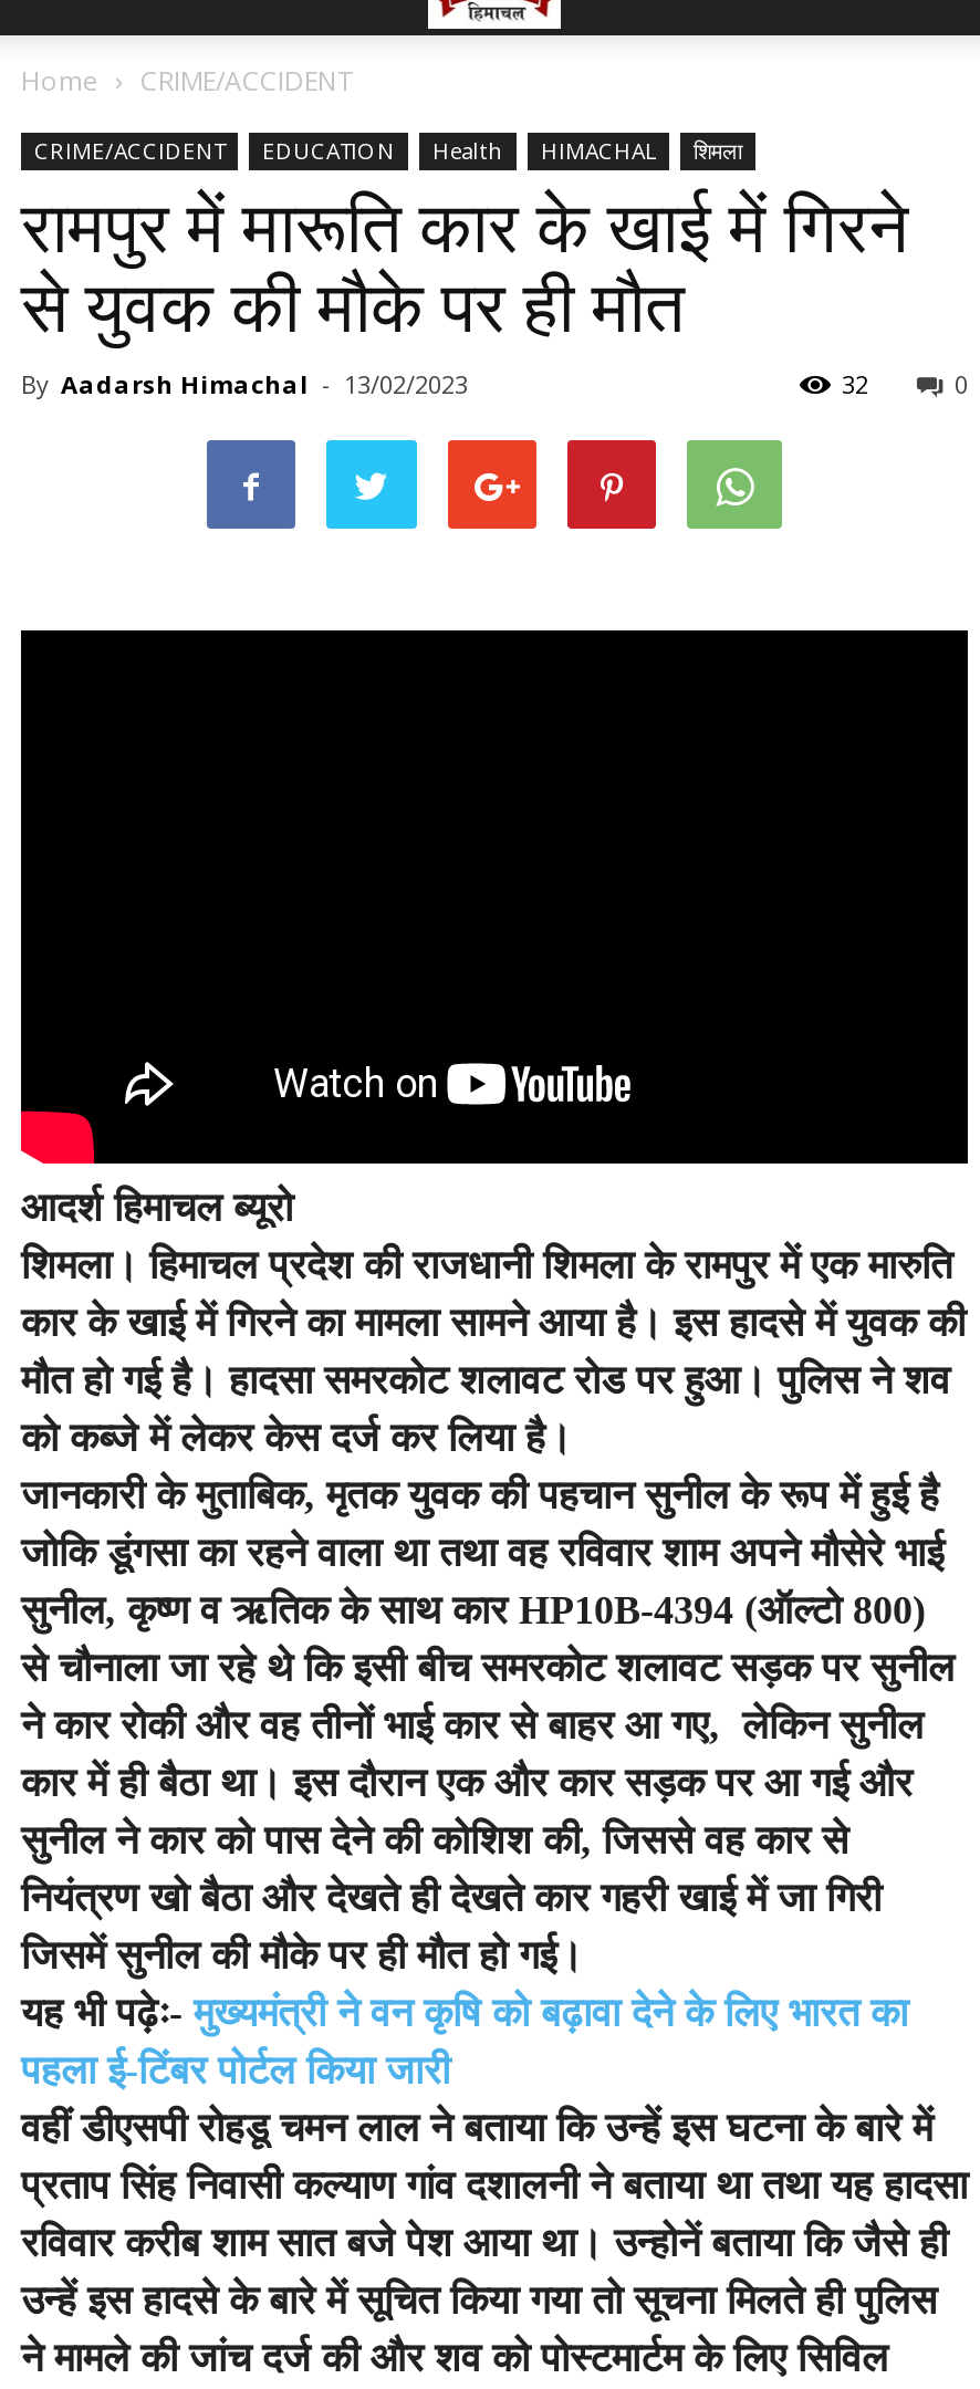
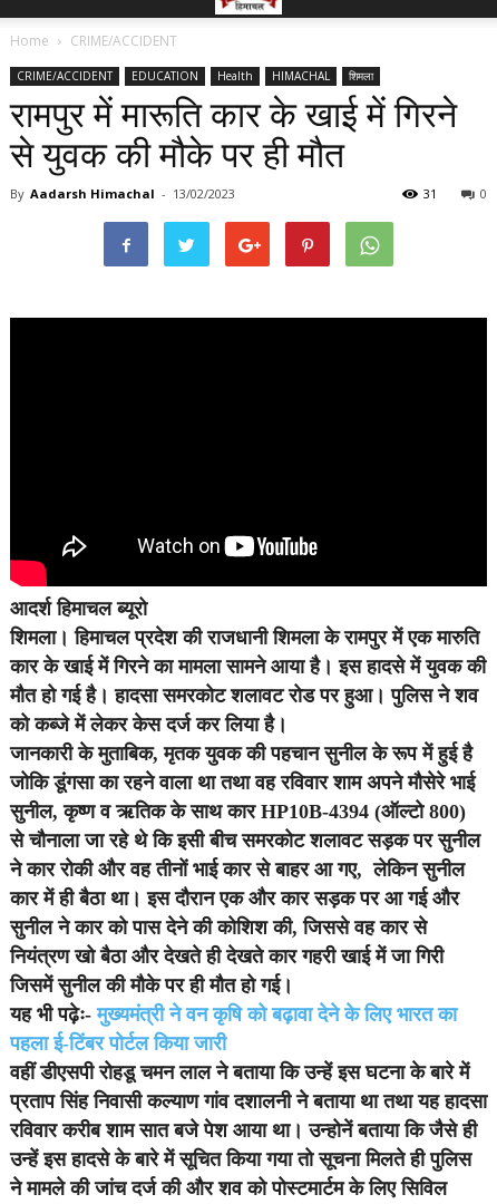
- 32
+ 31
